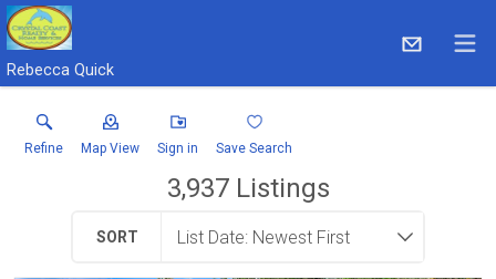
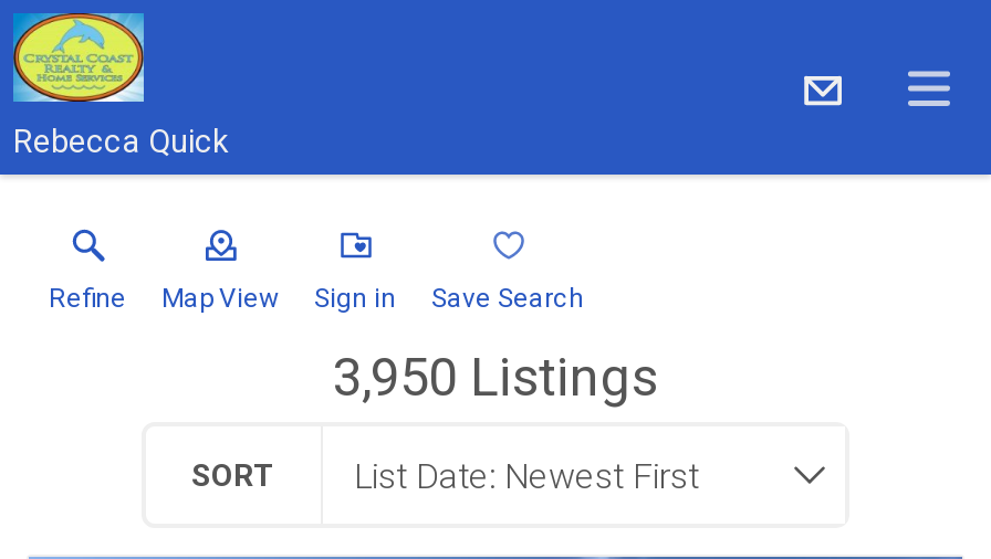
- 3,937 Listings
+ 3,950 Listings
